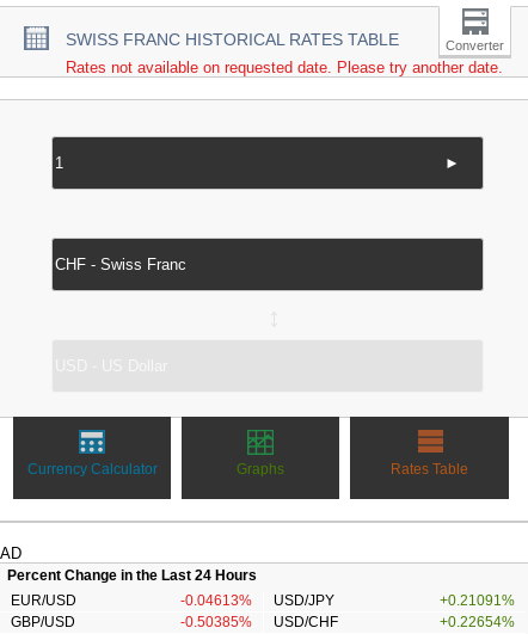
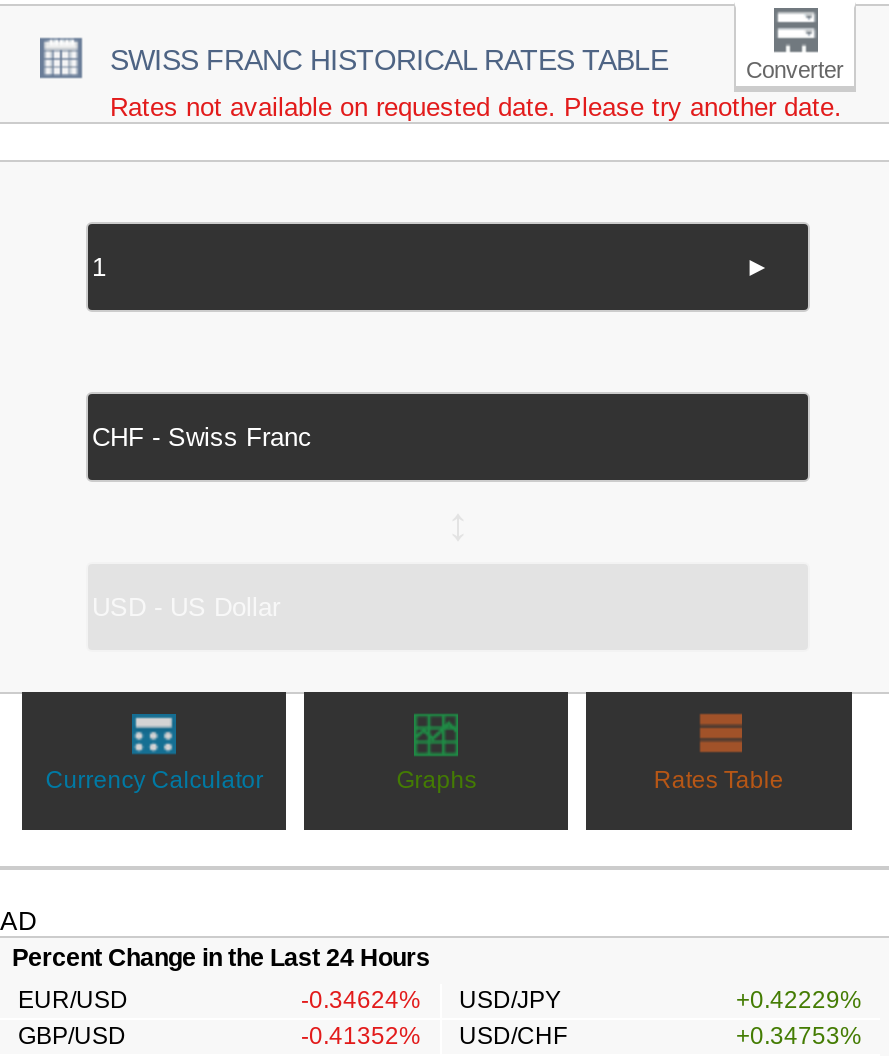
- -0.04613% USD/JPY
+ -0.34624% USD/JPY

- +0.21091%
+ +0.42229%

- -0.50385% USD/CHF
+ -0.41352% USD/CHF

- +0.22654%
+ +0.34753%
